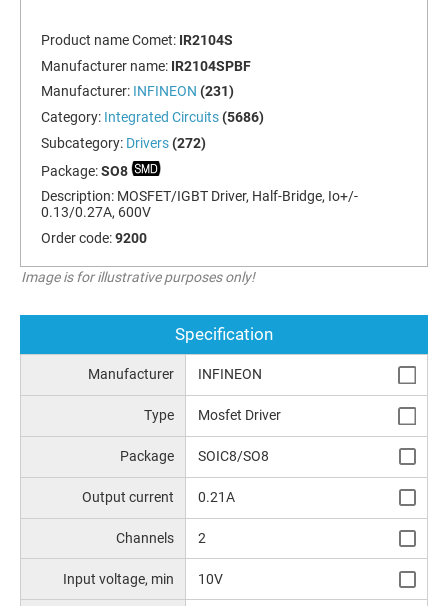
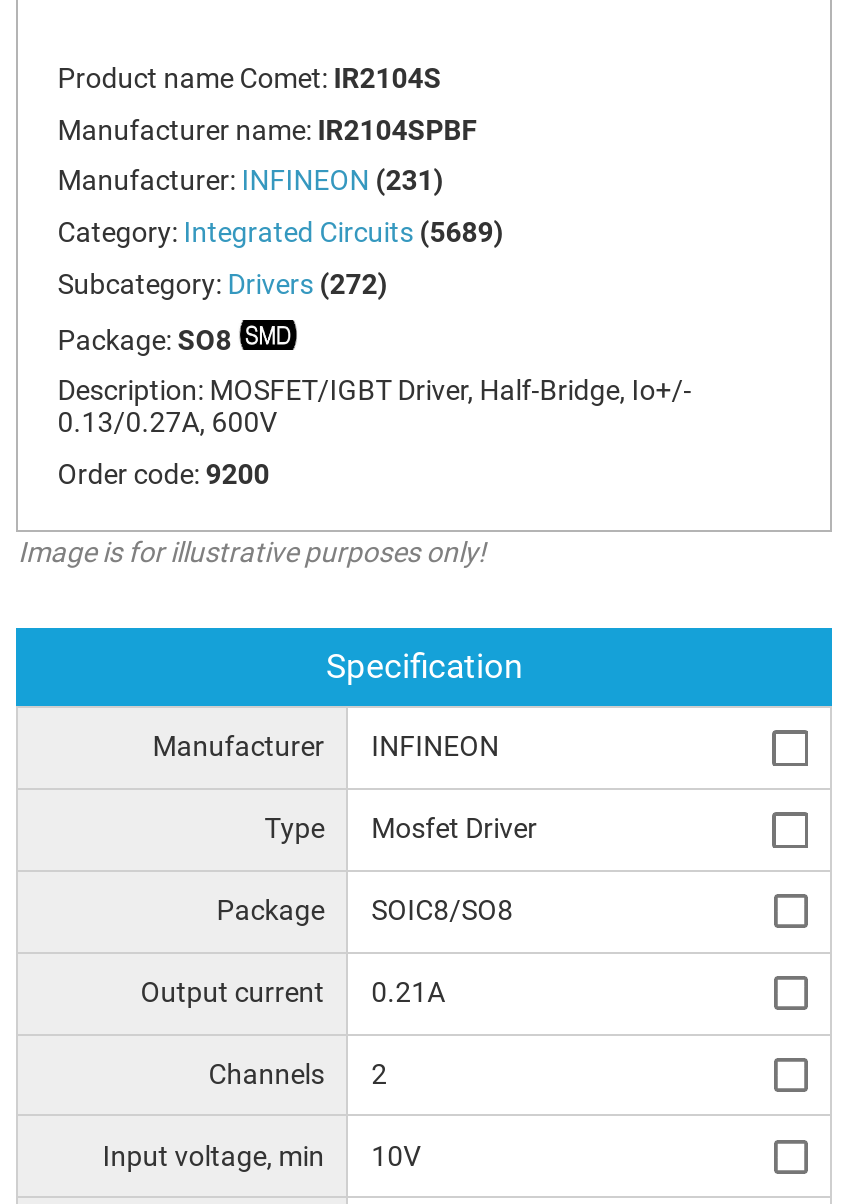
- Category: Integrated Circuits (5686)
+ Category: Integrated Circuits (5689)
